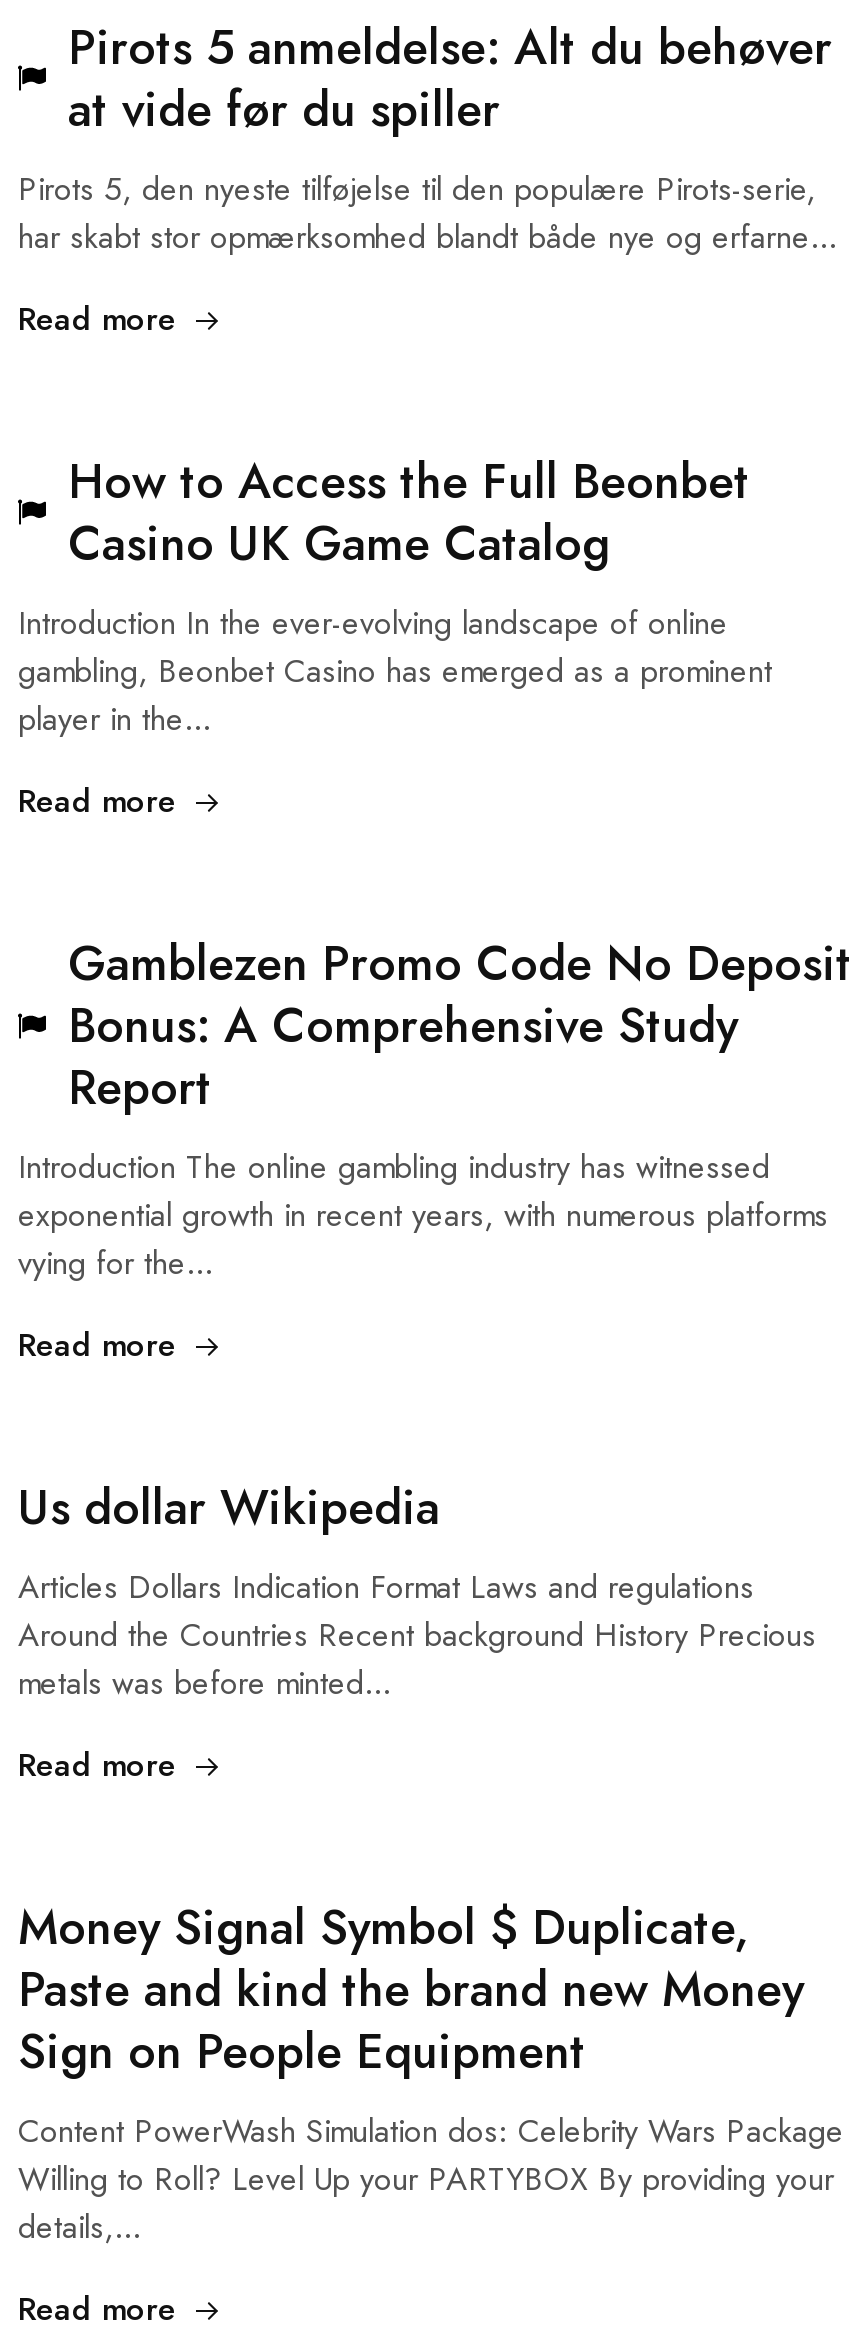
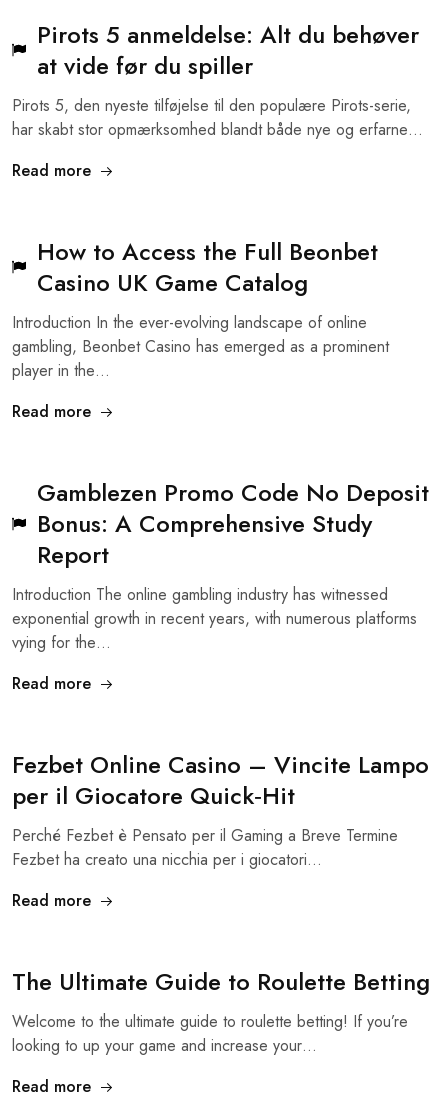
- Us dollar Wikipedia
- Articles Dollars Indication Format Laws and regulations
- Around the Countries Recent background History Precious
- metals was before minted…
+ Fezbet Online Casino – Vincite Lampo
+ per il Giocatore Quick‑Hit
+ Perché Fezbet è Pensato per il Gaming a Breve Termine
+ Fezbet ha creato una nicchia per i giocatori…

- Money Signal Symbol $ Duplicate,
- Paste and kind the brand new Money
- Sign on People Equipment
- Content PowerWash Simulation dos: Celebrity Wars Package
- Willing to Roll? Level Up your PARTYBOX By providing your
- details,…
+ The Ultimate Guide to Roulette Betting
+ Welcome to the ultimate guide to roulette betting! If you’re
+ looking to up your game and increase your…
